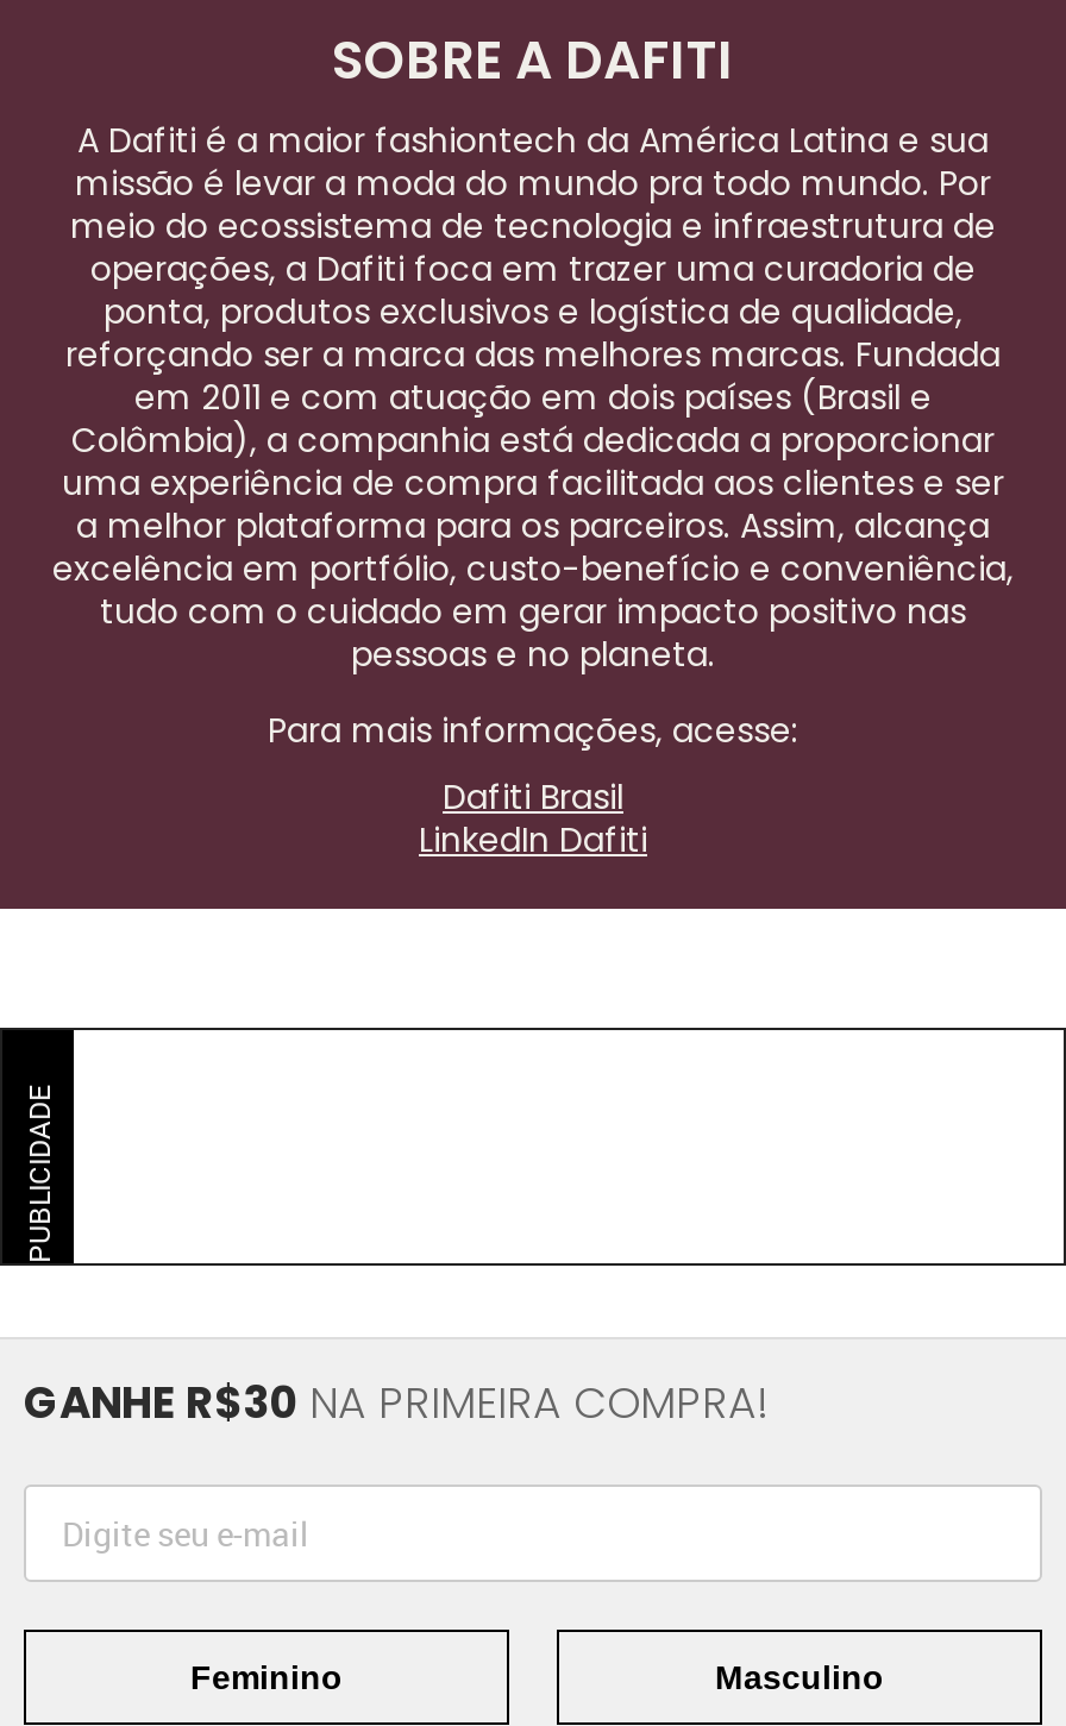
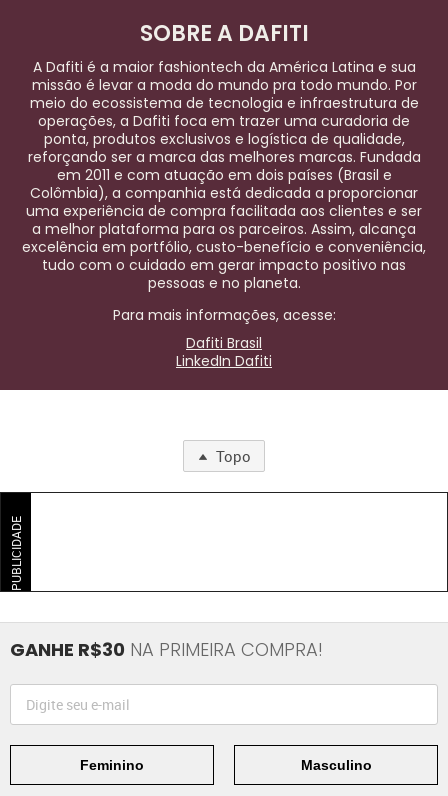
+ Topo
